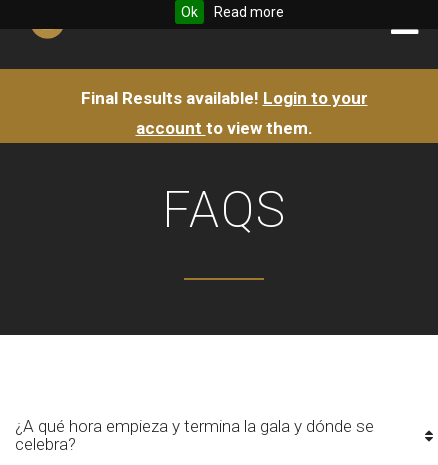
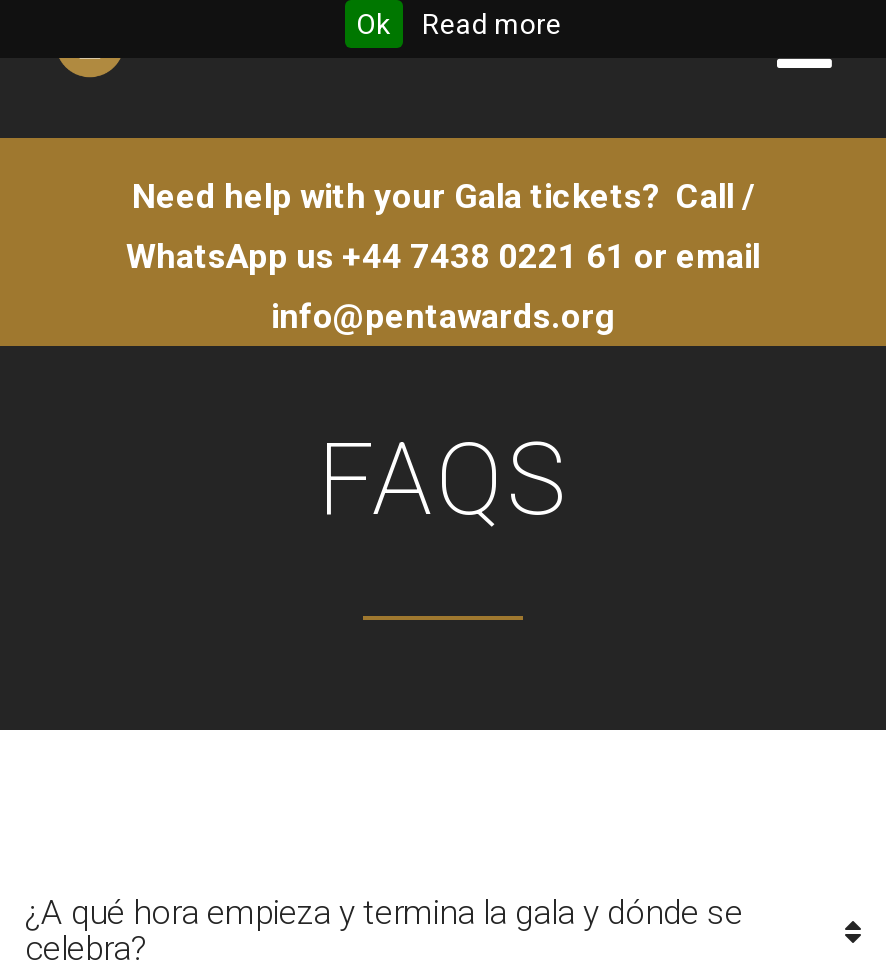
- Final Results available! Login to your
- account to view them.
+ Need help with your Gala tickets? Call /
+ WhatsApp us +44 7438 0221 61 or email
+ info@pentawards.org
